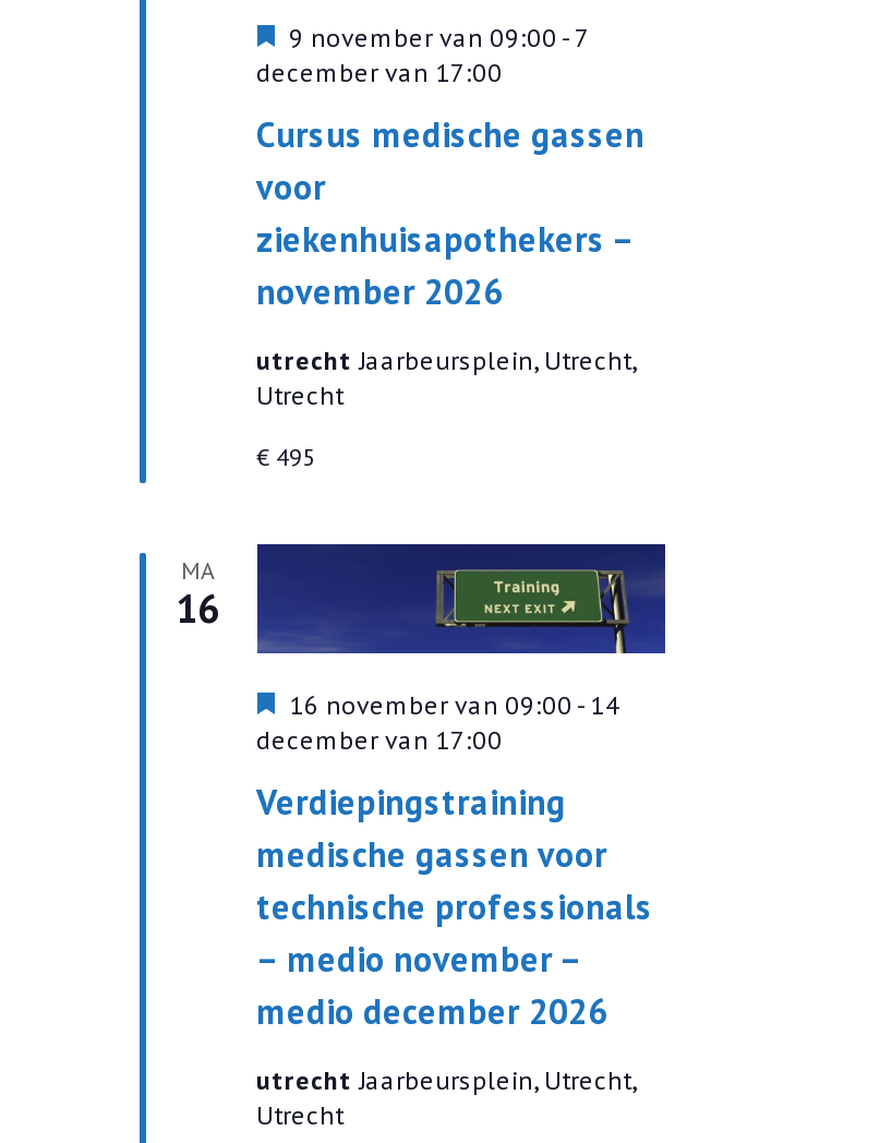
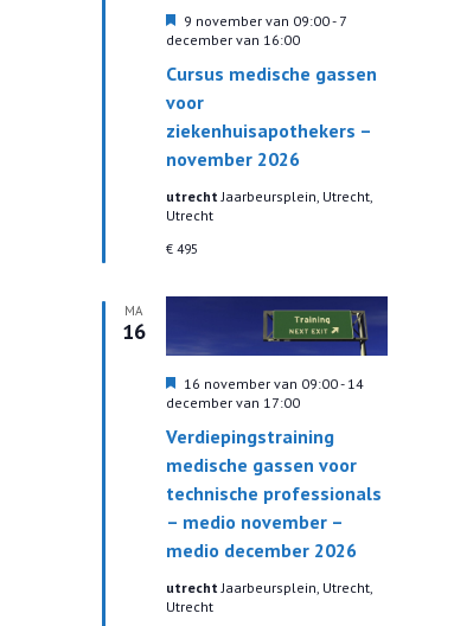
- december van 17:00
+ december van 16:00
